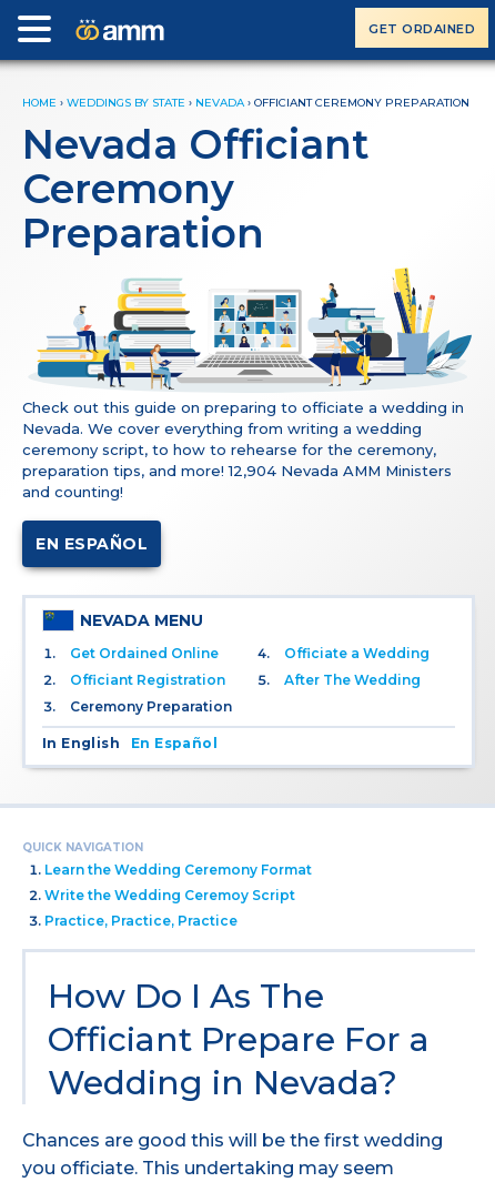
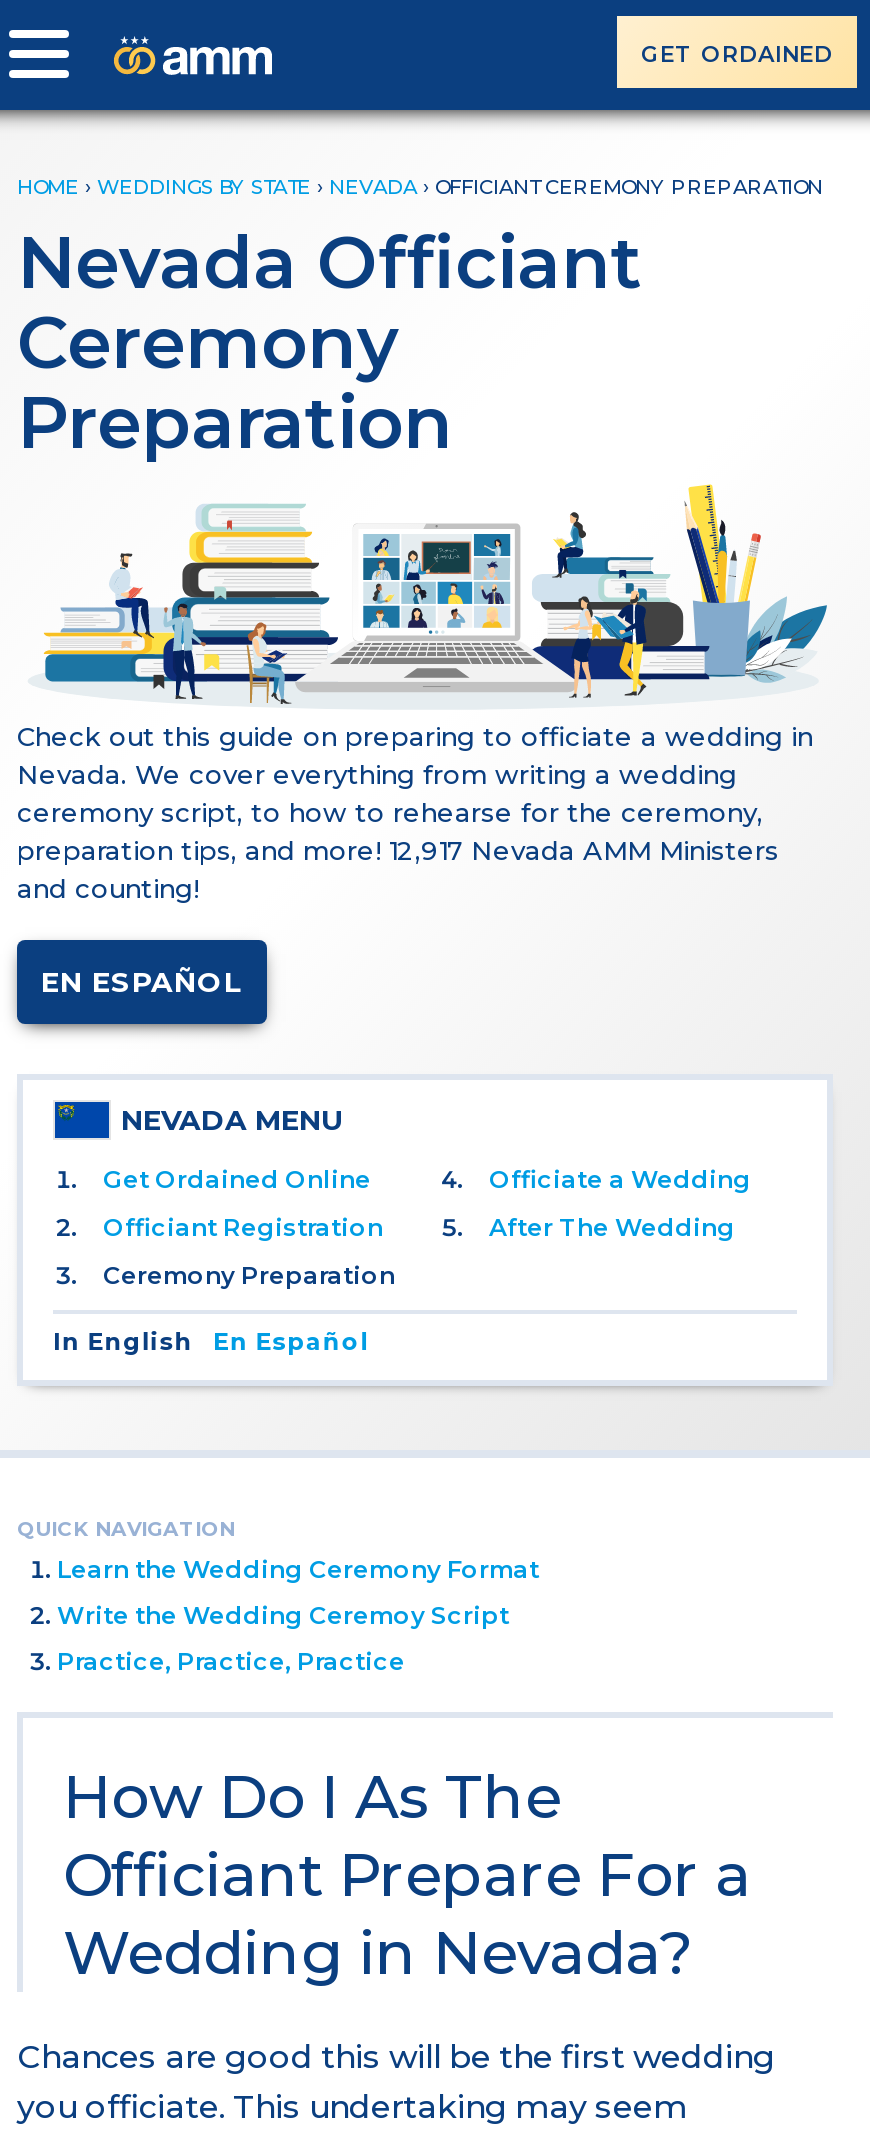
- preparation tips, and more! 12,904 Nevada AMM Ministers
+ preparation tips, and more! 12,917 Nevada AMM Ministers
